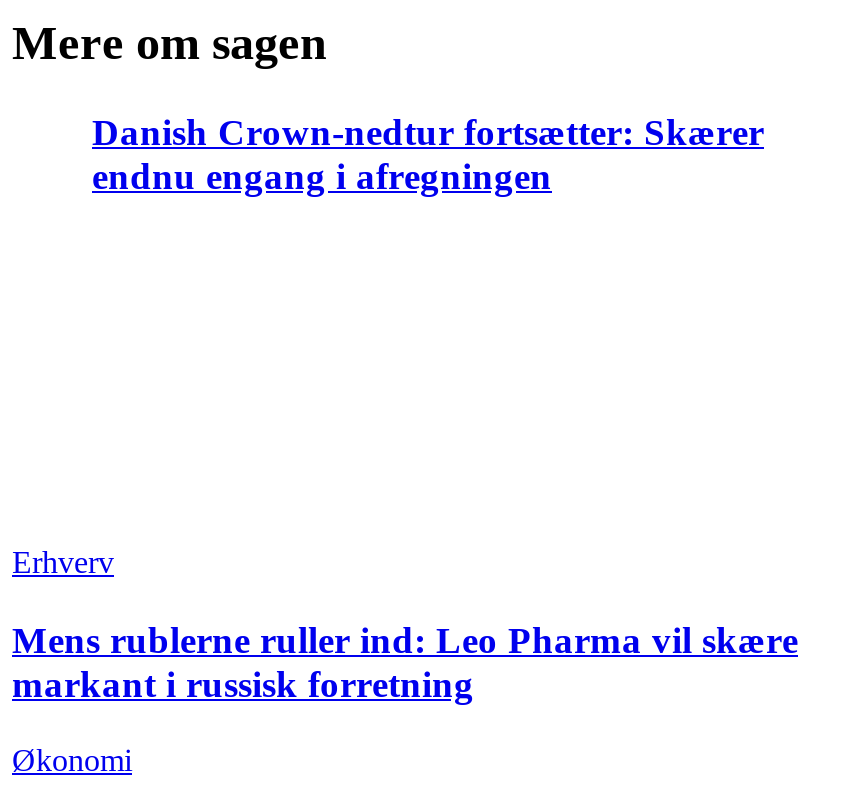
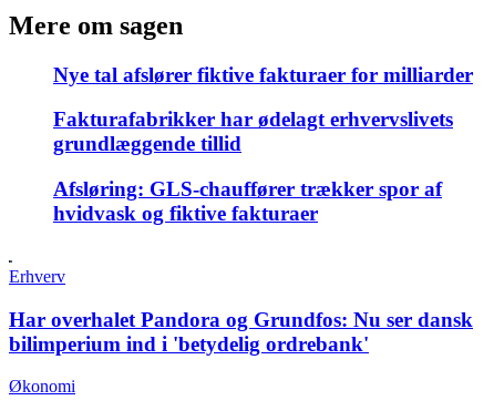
- Danish Crown-nedtur fortsætter: Skærer
- endnu engang i afregningen
+ Nye tal afslører fiktive fakturaer for milliarder
+ Fakturafabrikker har ødelagt erhvervslivets
+ grundlæggende tillid
+ Afsløring: GLS-chauffører trækker spor af
+ hvidvask og fiktive fakturaer

- Mens rublerne ruller ind: Leo Pharma vil skære
- markant i russisk forretning
+ Har overhalet Pandora og Grundfos: Nu ser dansk
+ bilimperium ind i 'betydelig ordrebank'
